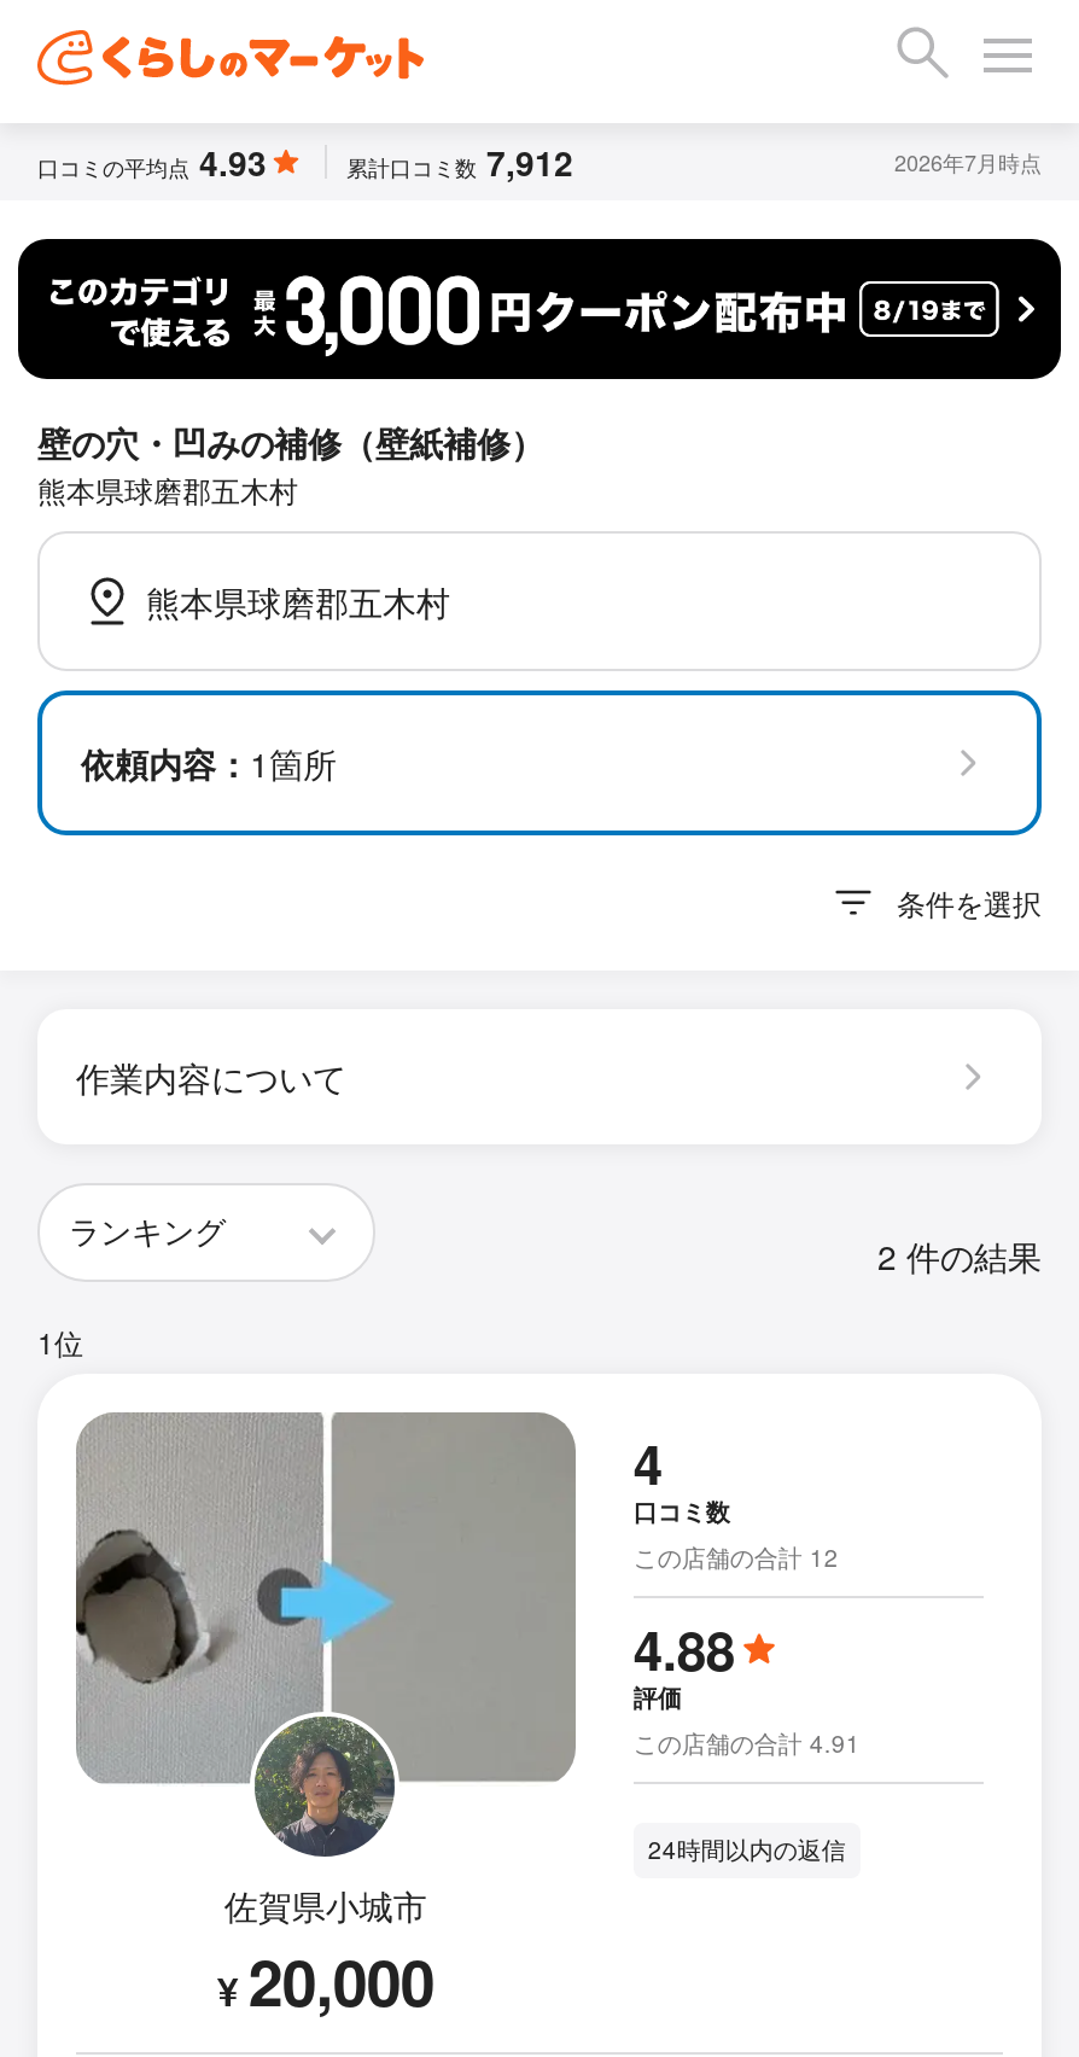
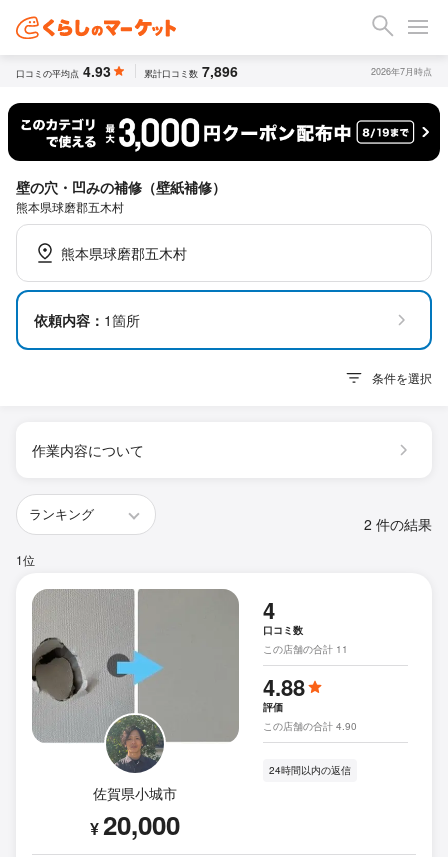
- 累計口コミ数 7,912
+ 累計口コミ数 7,896

- この店舗の合計 12
+ この店舗の合計 11

- この店舗の合計 4.91
+ この店舗の合計 4.90
